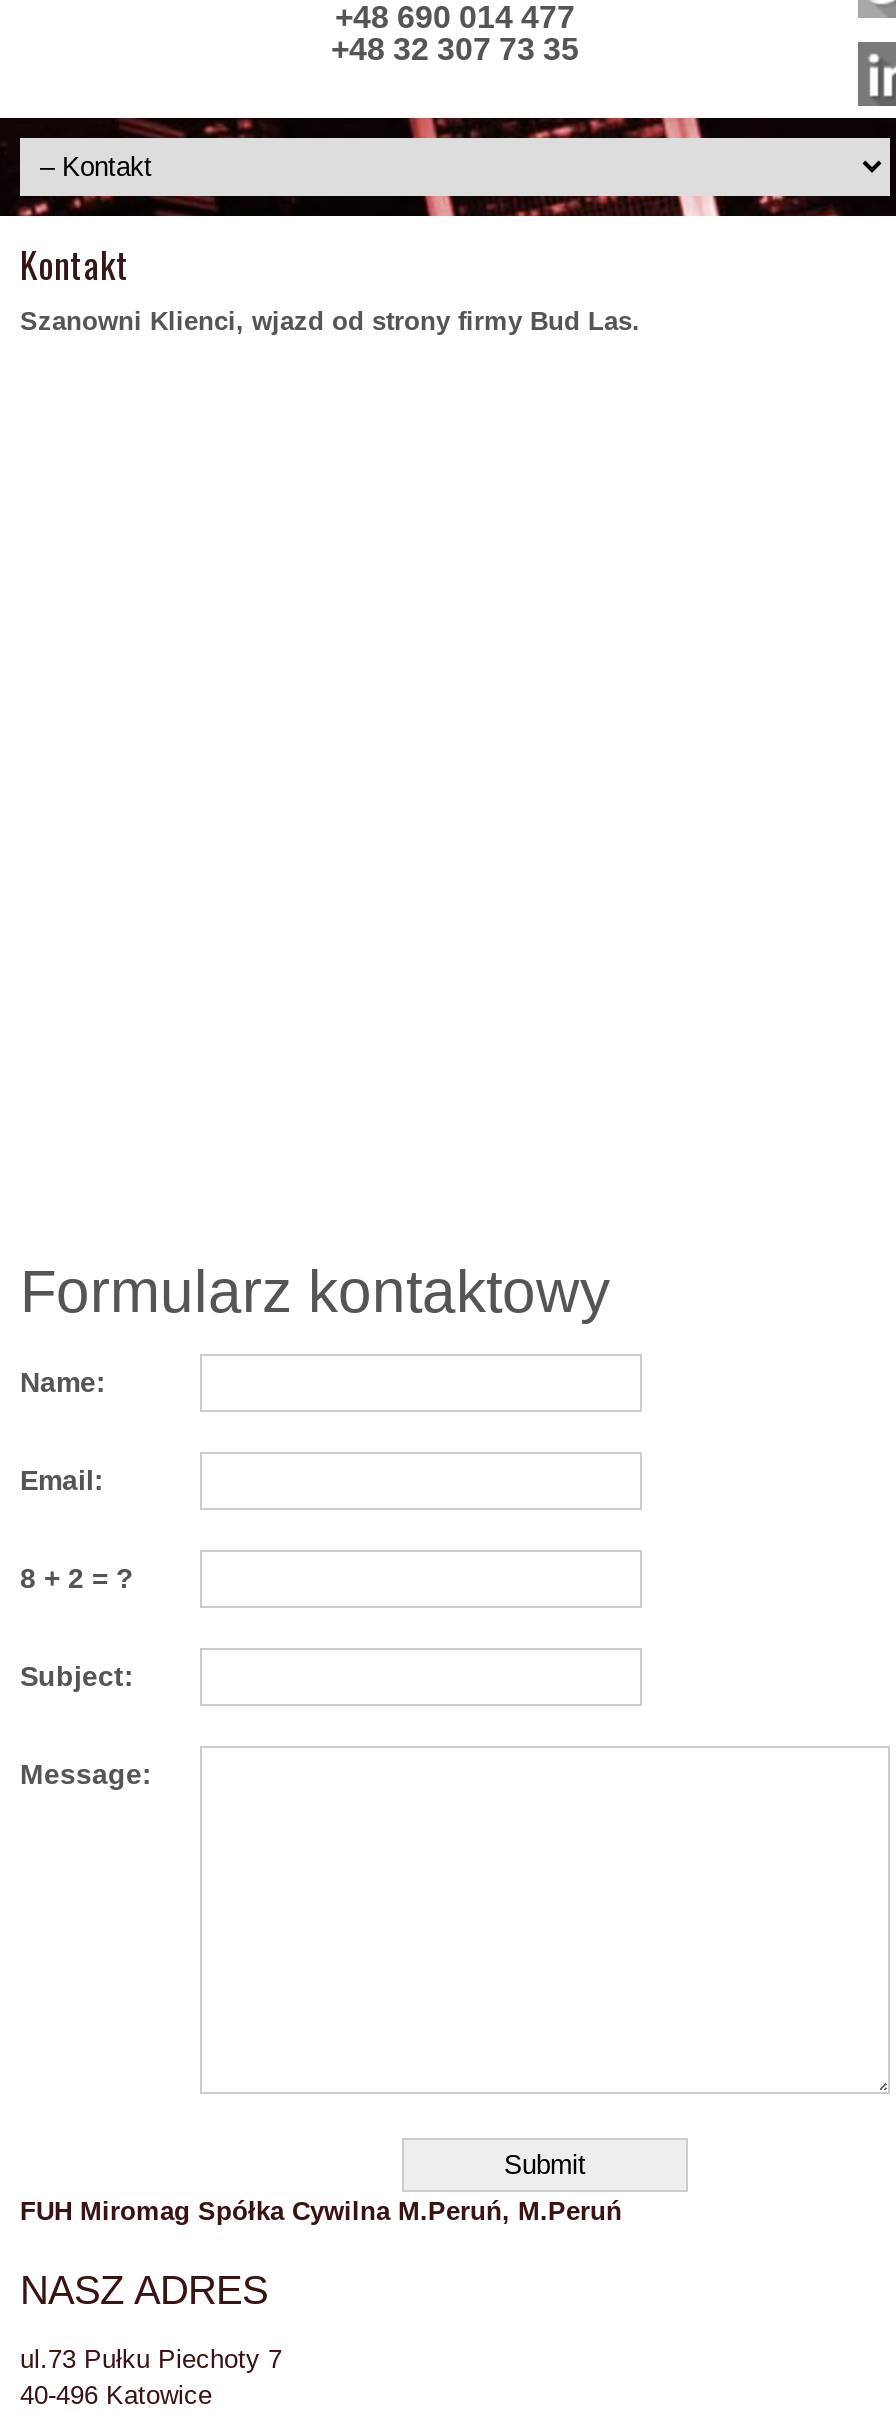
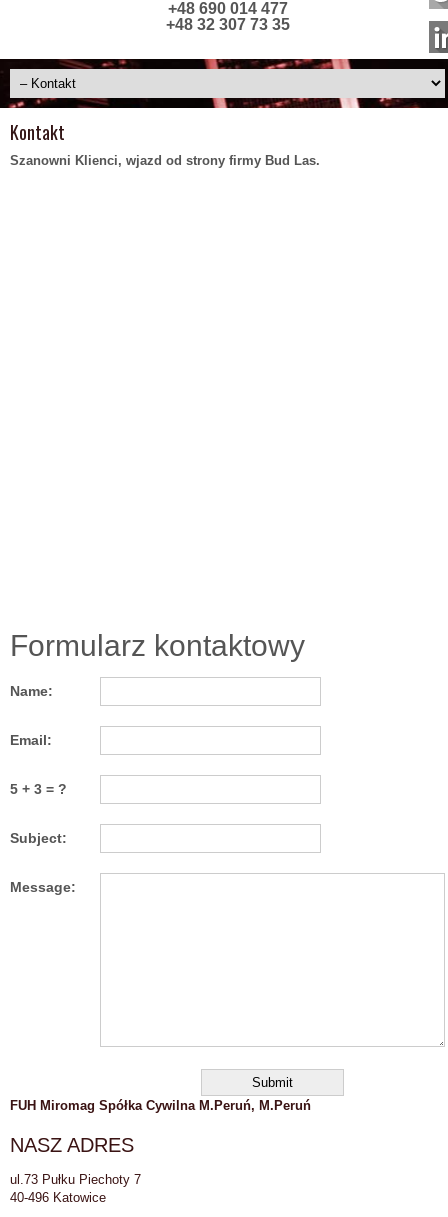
- 8 + 2 = ?
+ 5 + 3 = ?
